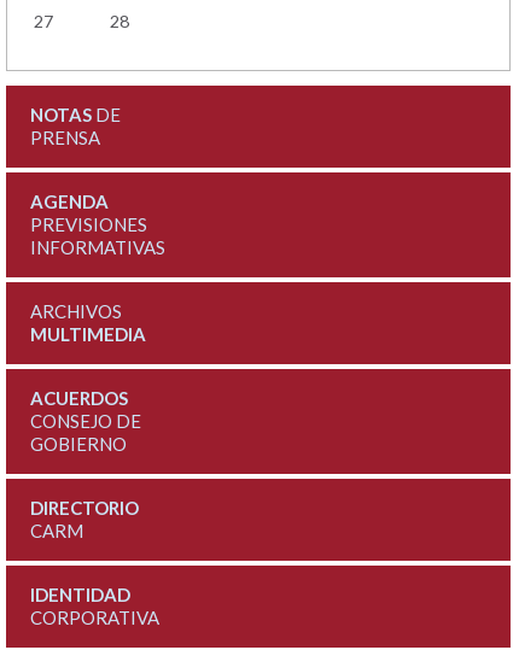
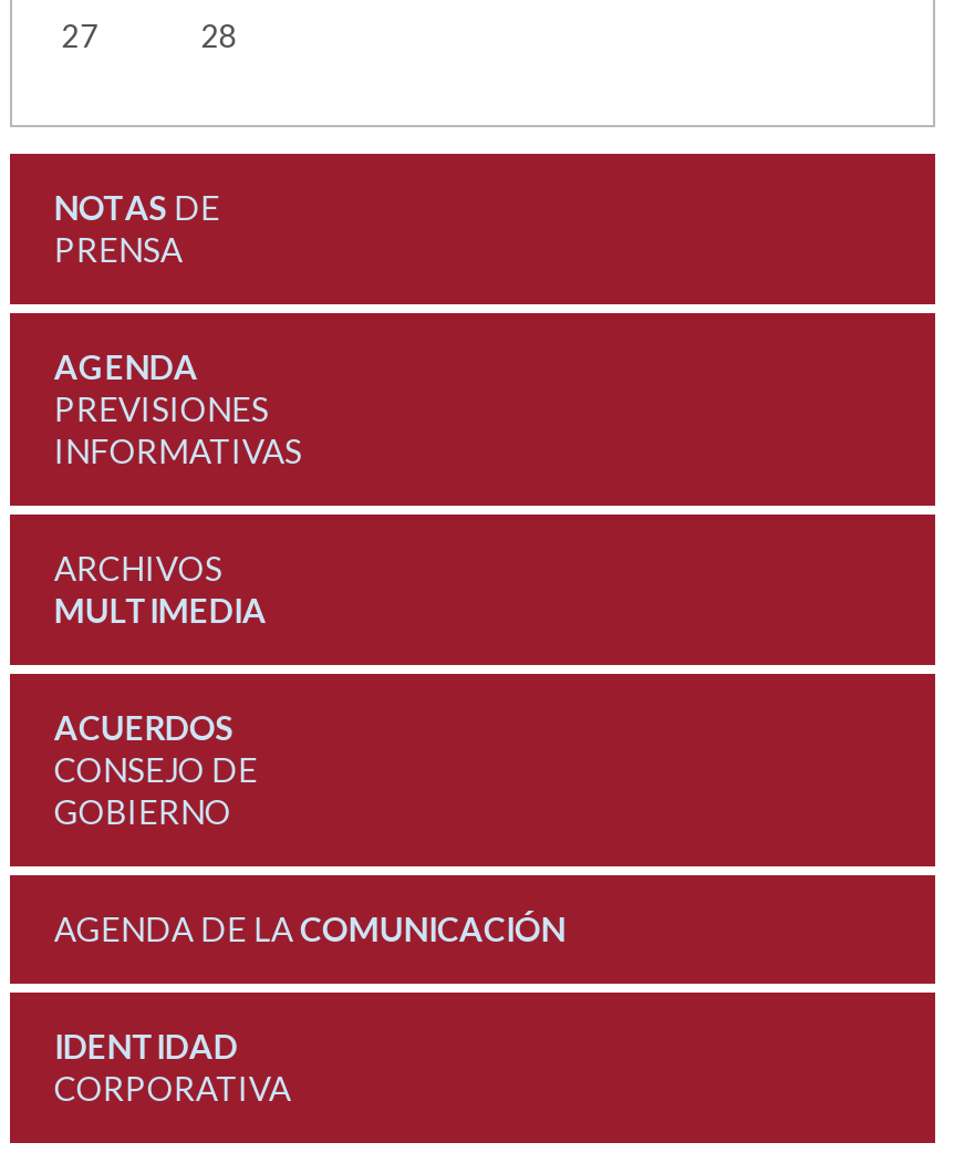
- DIRECTORIO
- CARM
+ AGENDA DE LA COMUNICACIÓN
